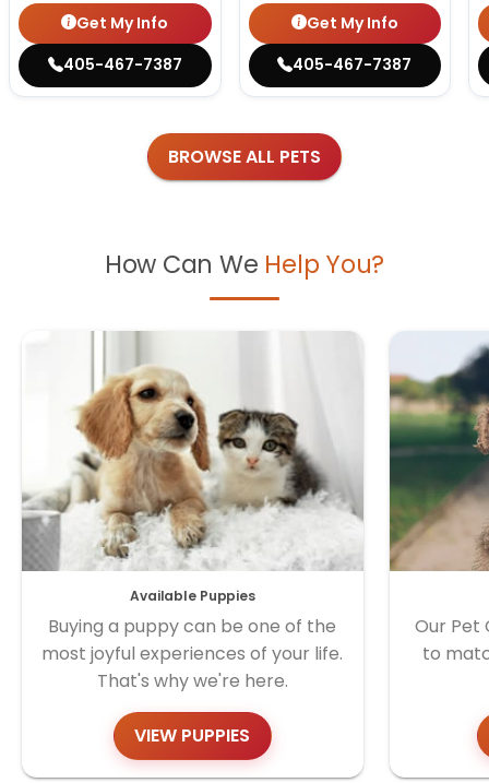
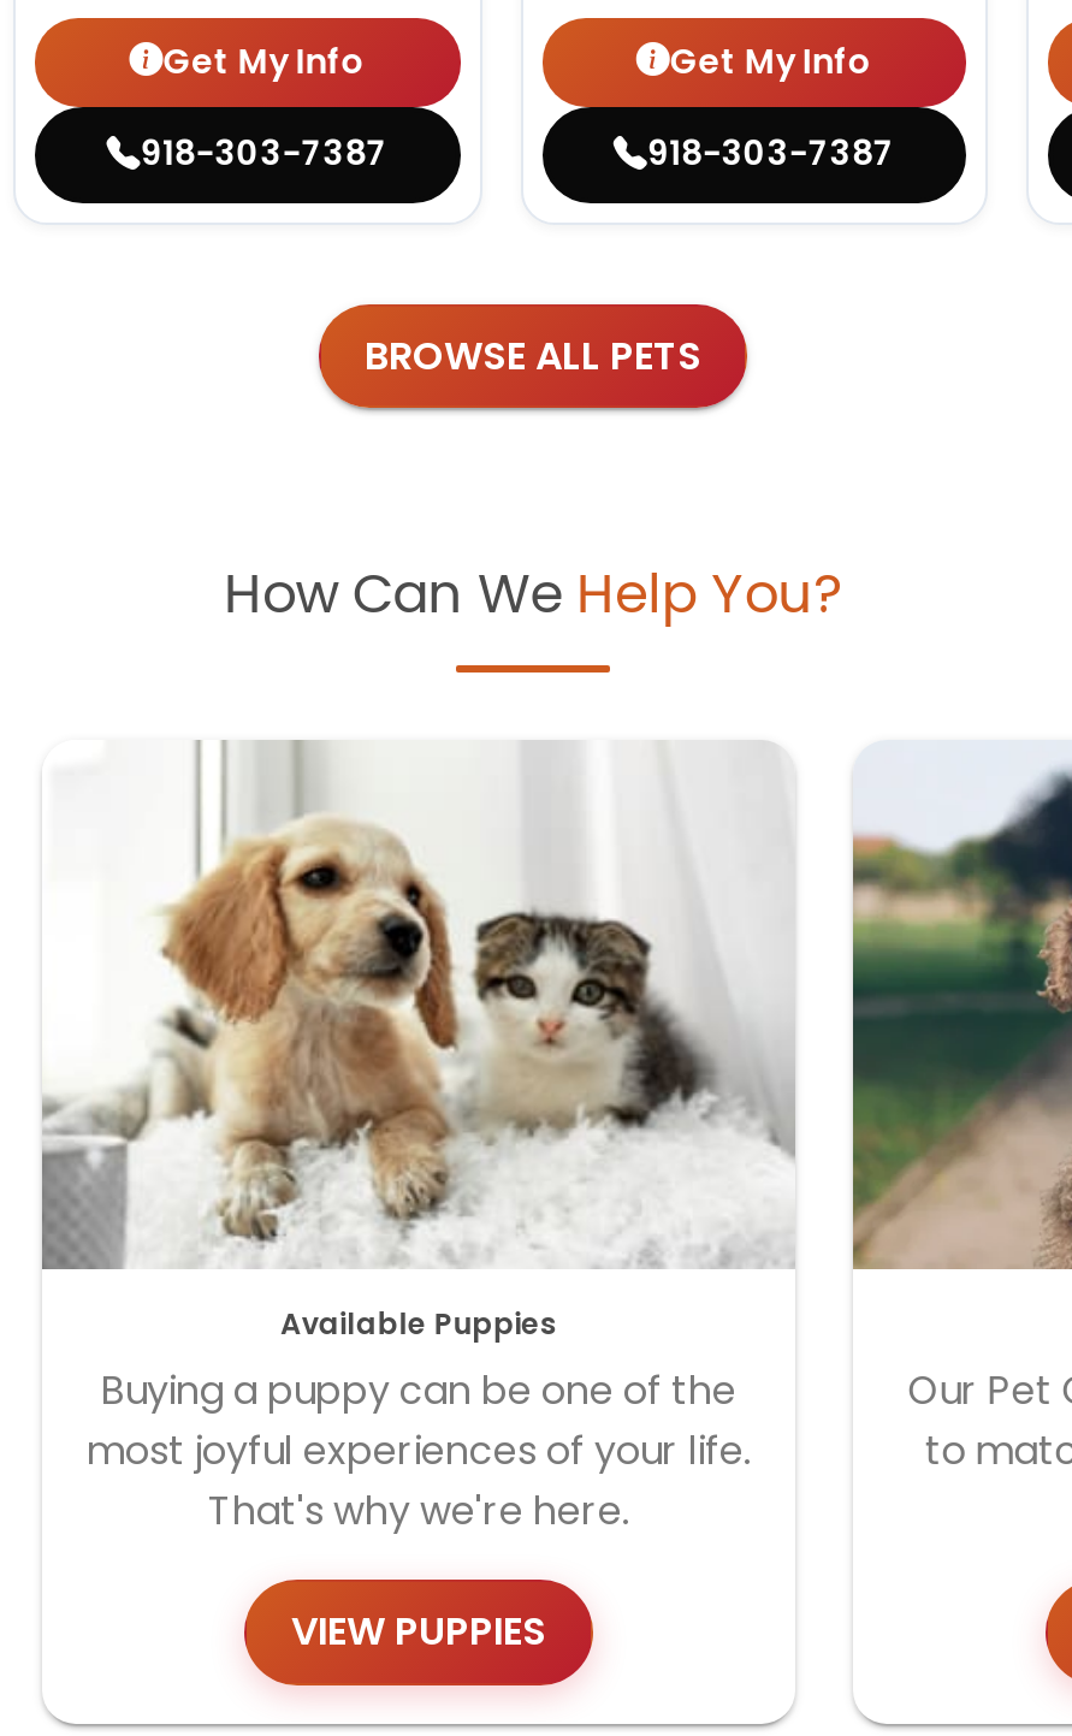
- 405-467-7387
+ 918-303-7387

- 405-467-7387
+ 918-303-7387
